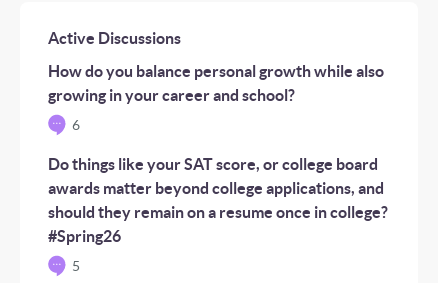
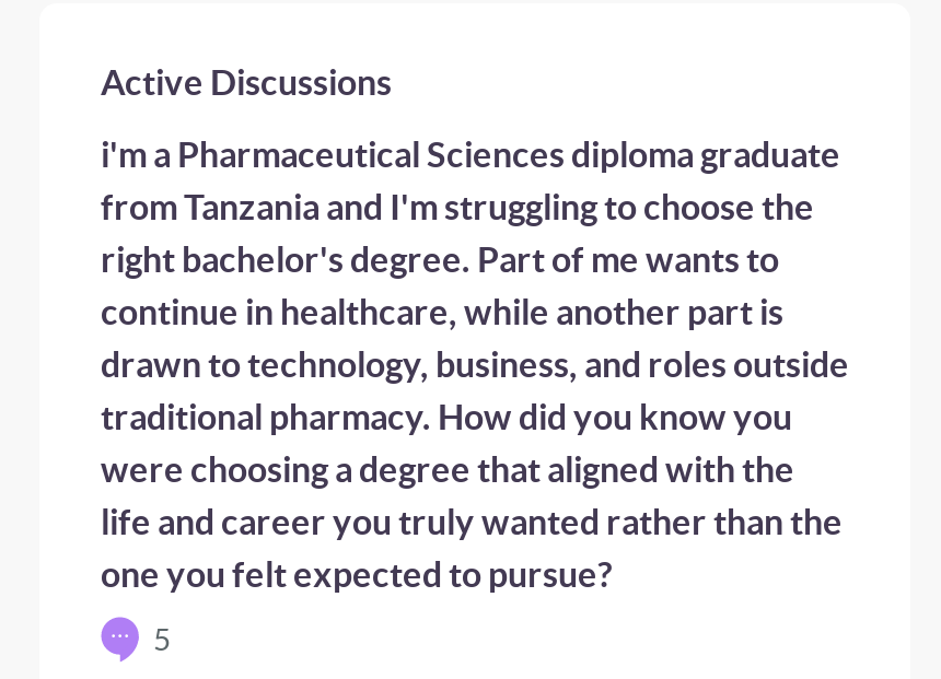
- How do you balance personal growth while also
- growing in your career and school?
- 6
- Do things like your SAT score, or college board
- awards matter beyond college applications, and
- should they remain on a resume once in college?
- #Spring26
+ i'm a Pharmaceutical Sciences diploma graduate
+ from Tanzania and I'm struggling to choose the
+ right bachelor's degree. Part of me wants to
+ continue in healthcare, while another part is
+ drawn to technology, business, and roles outside
+ traditional pharmacy. How did you know you
+ were choosing a degree that aligned with the
+ life and career you truly wanted rather than the
+ one you felt expected to pursue?
